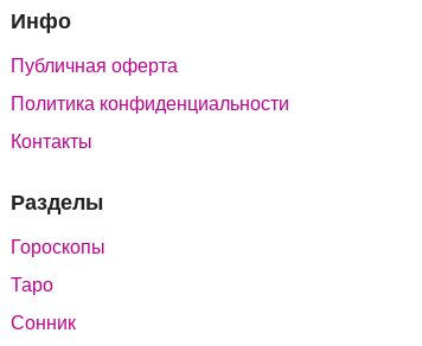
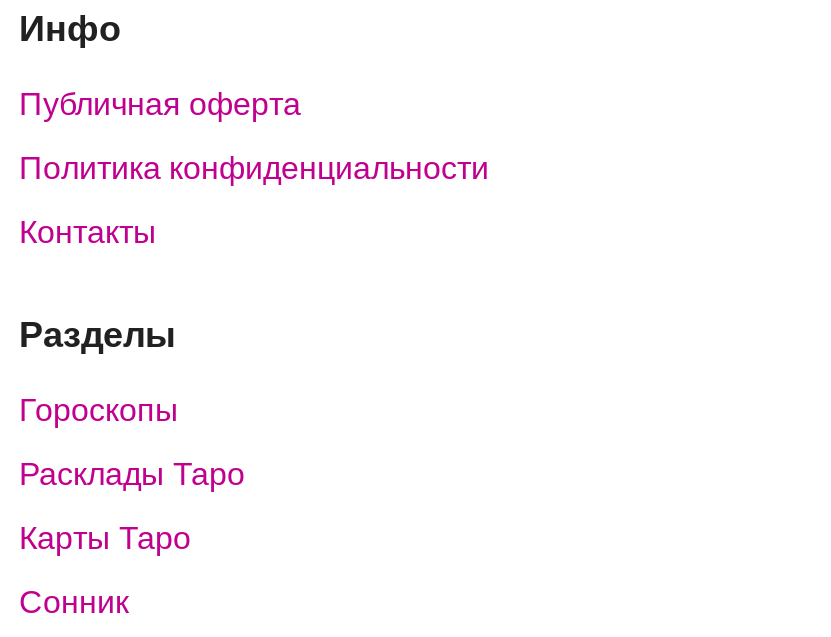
- Таро
+ Расклады Таро
+ Карты Таро
